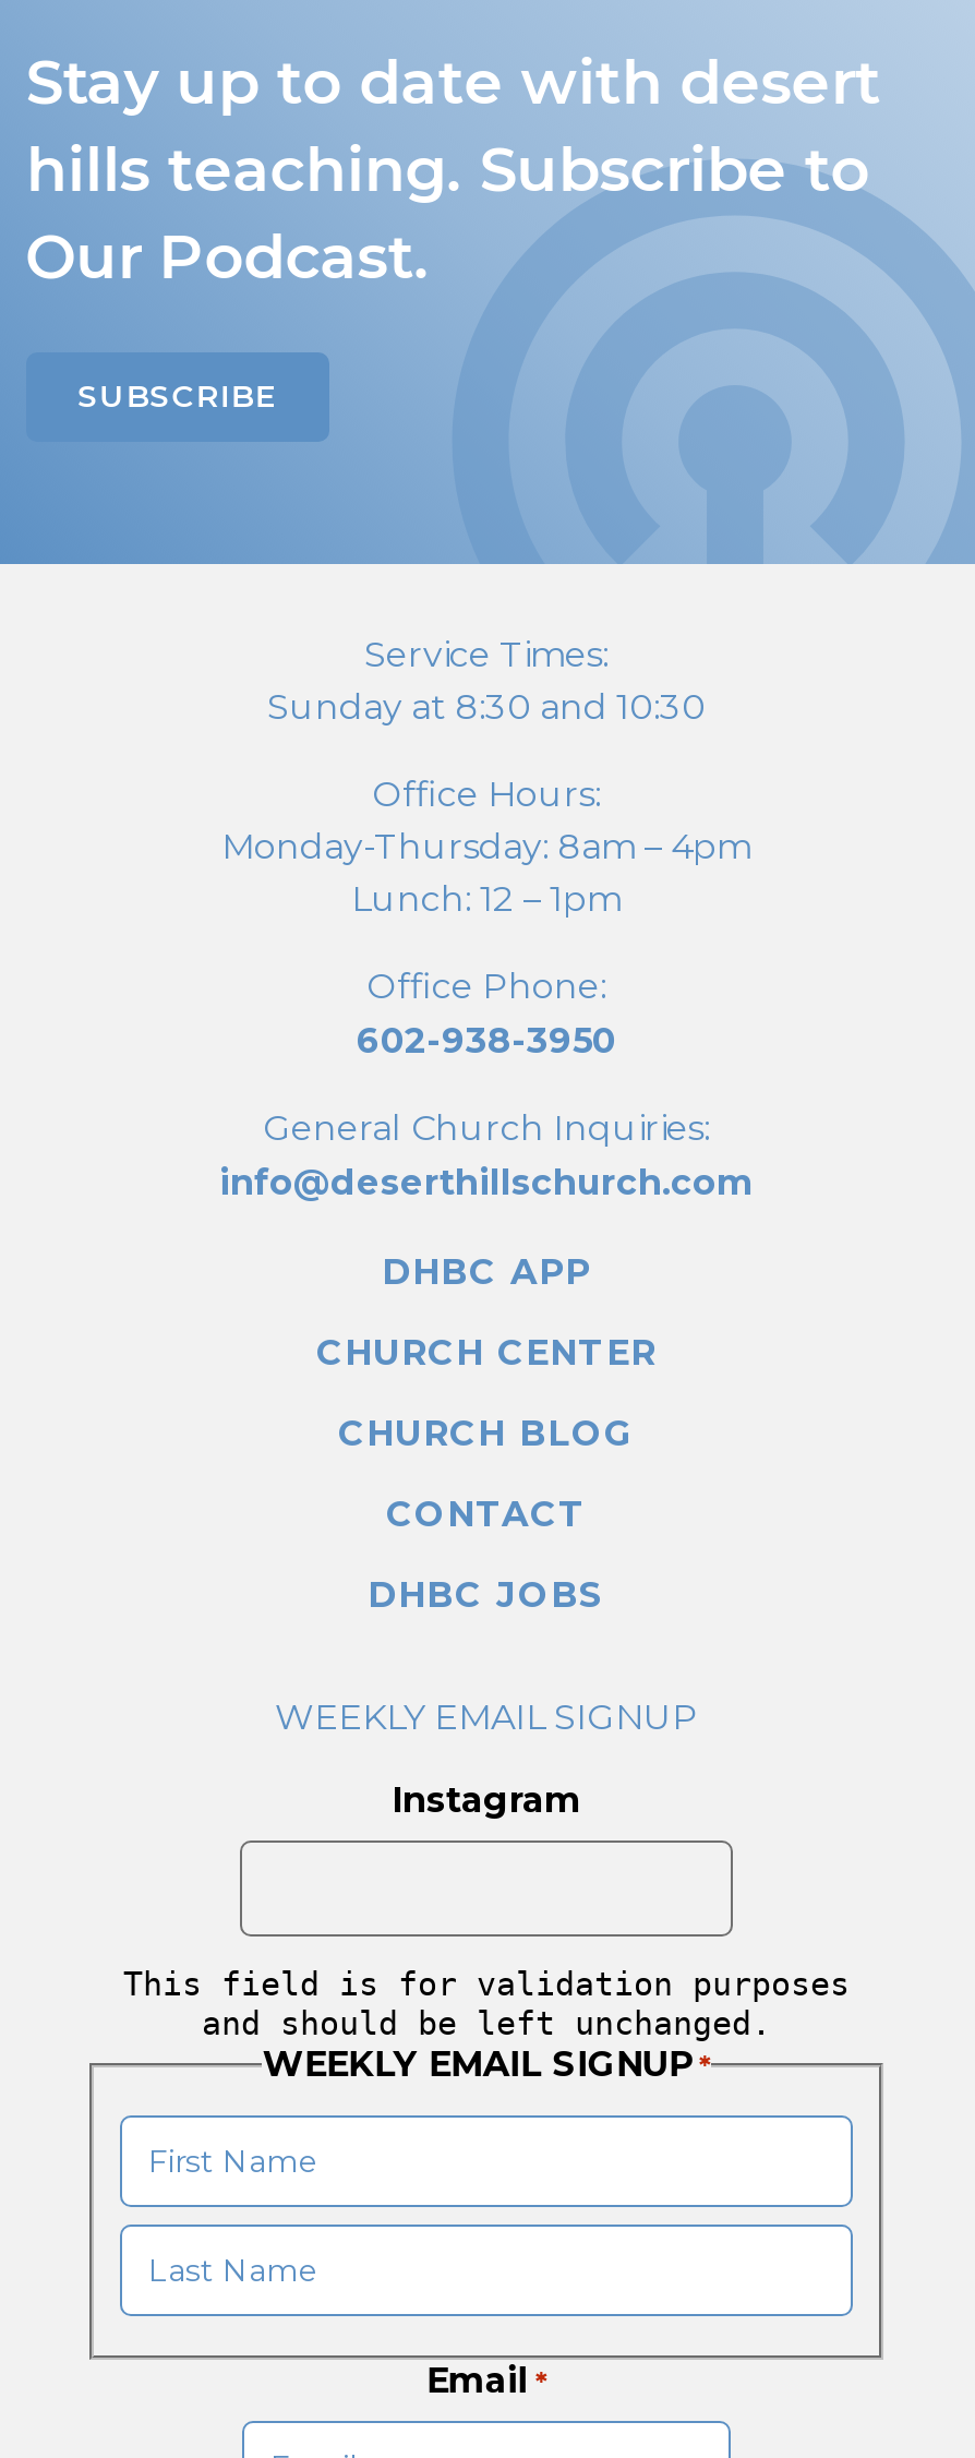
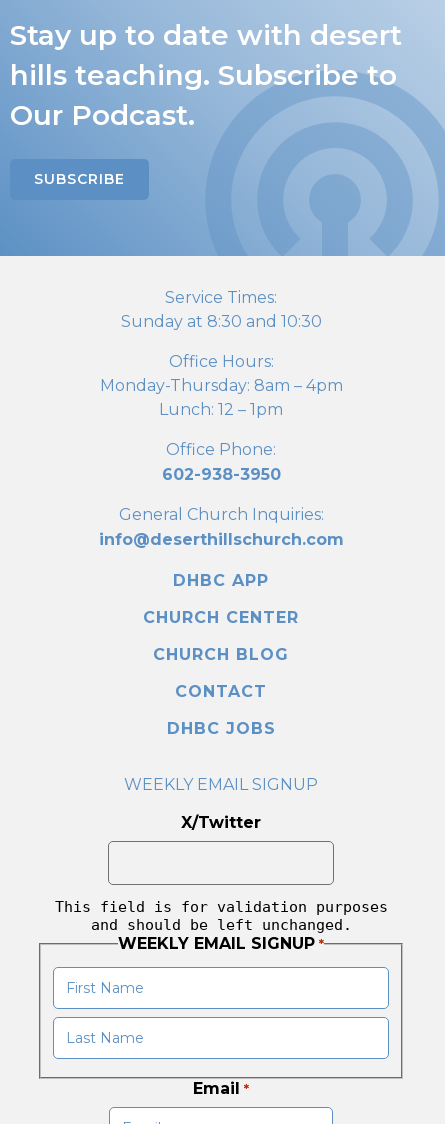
- Instagram
+ X/Twitter
